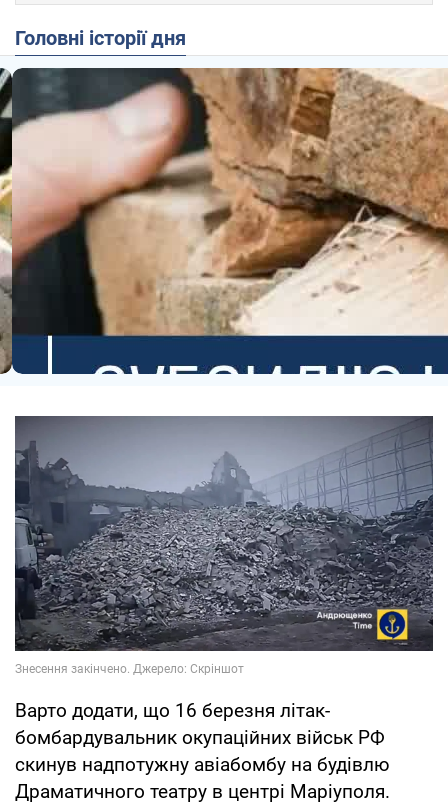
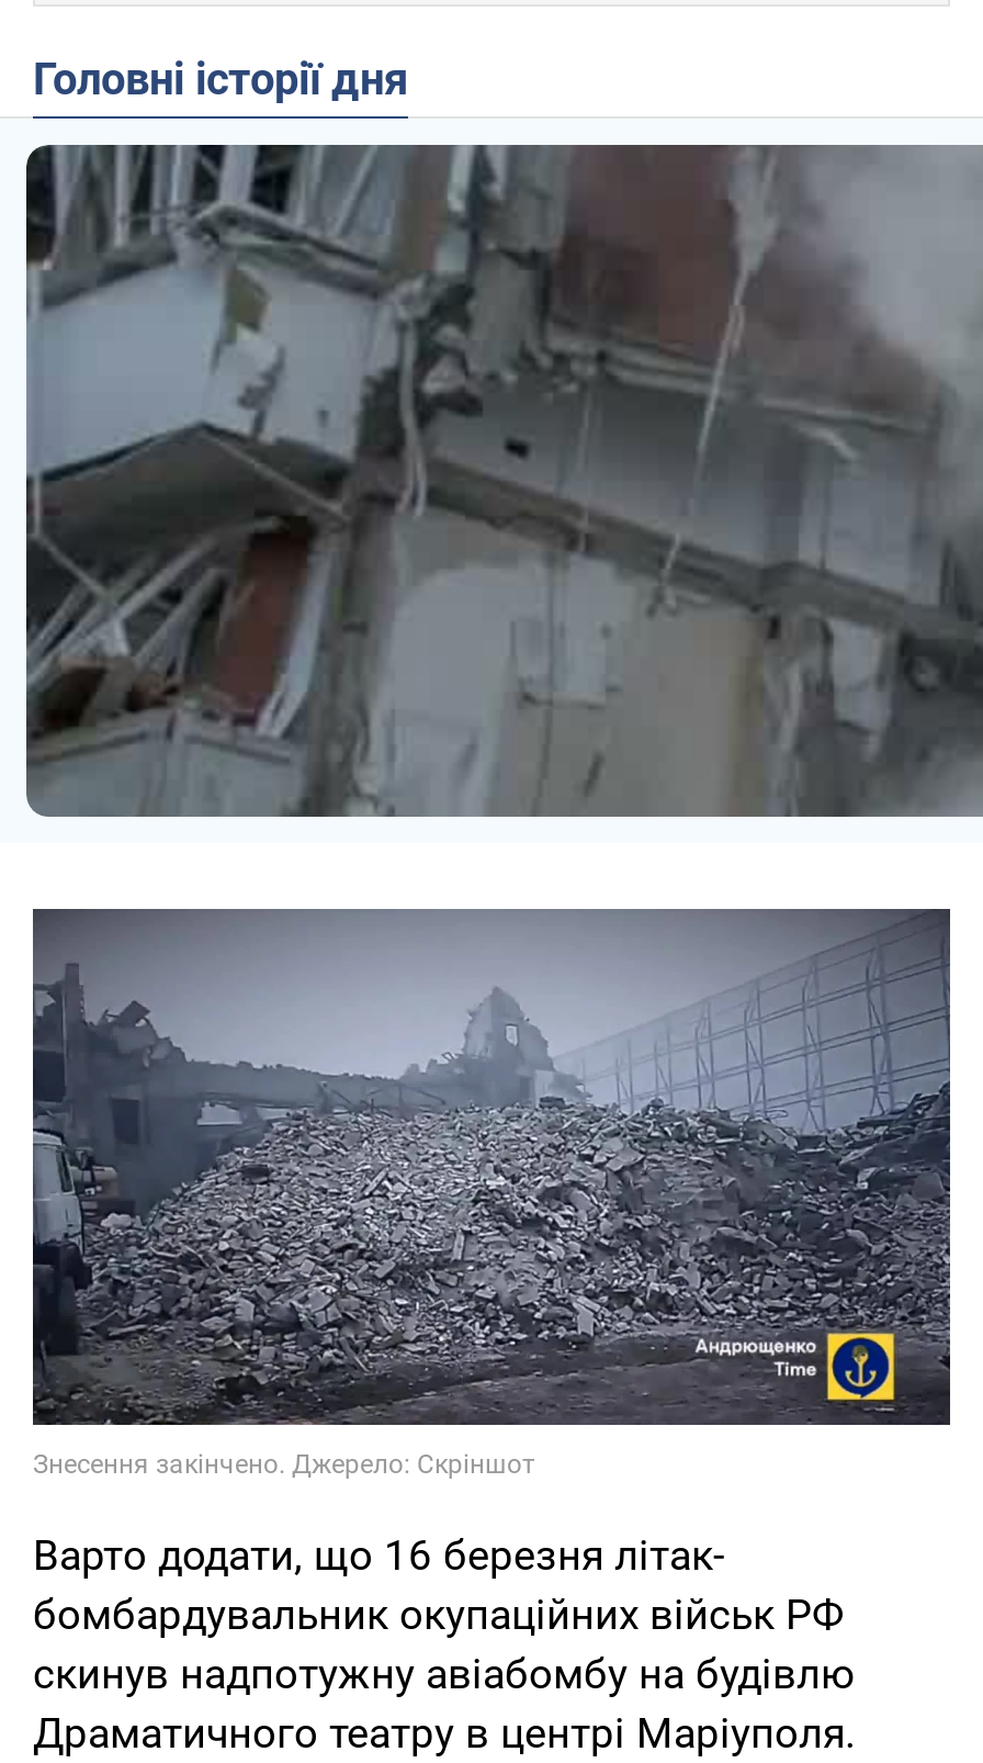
- [image]
+ [image]
